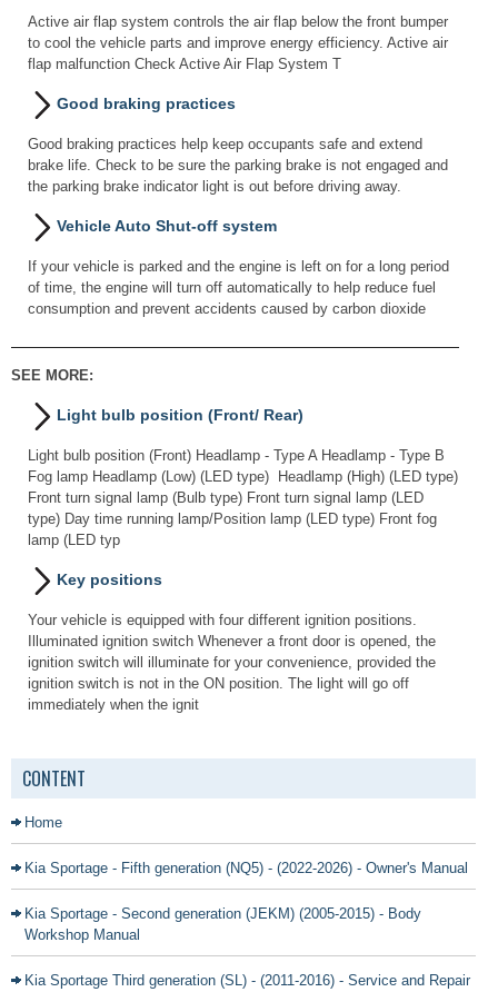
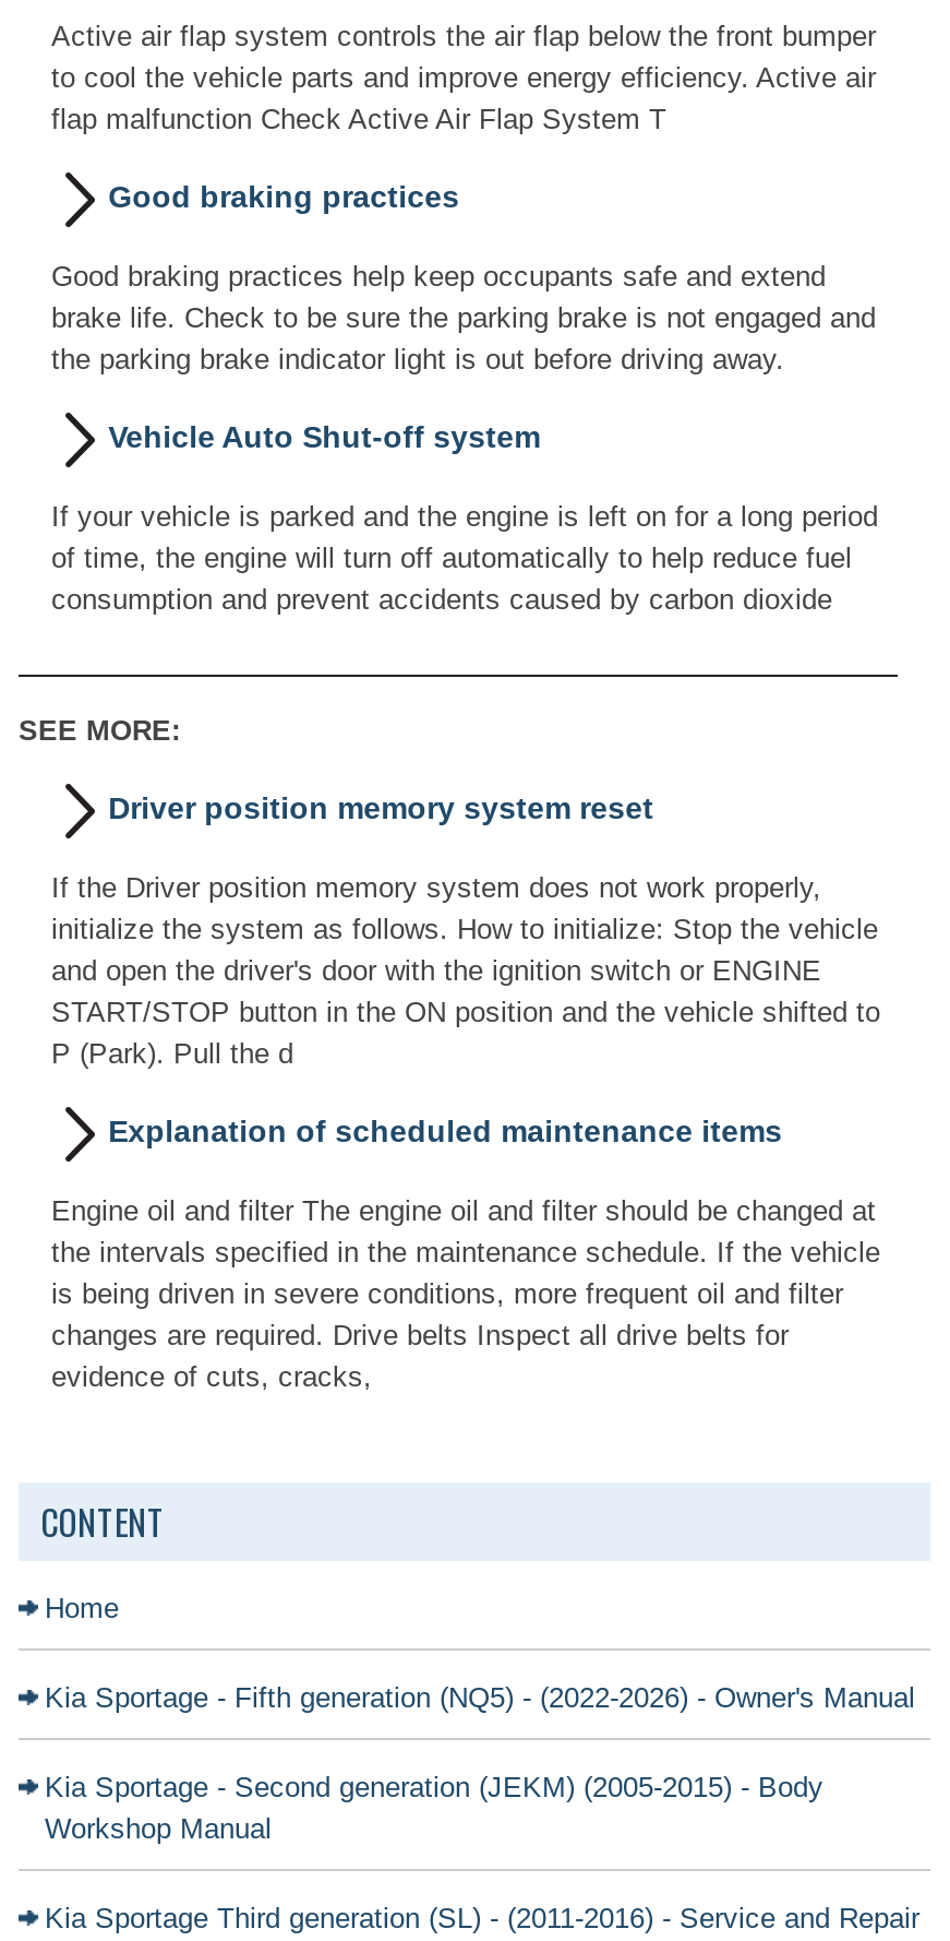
- Light bulb position (Front/ Rear)
+ Driver position memory system reset

- Light bulb position (Front) Headlamp - Type A Headlamp - Type B
- Fog lamp Headlamp (Low) (LED type) Headlamp (High) (LED type)
- Front turn signal lamp (Bulb type) Front turn signal lamp (LED
- type) Day time running lamp/Position lamp (LED type) Front fog
- lamp (LED typ
+ If the Driver position memory system does not work properly,
+ initialize the system as follows. How to initialize: Stop the vehicle
+ and open the driver's door with the ignition switch or ENGINE
+ START/STOP button in the ON position and the vehicle shifted to
+ P (Park). Pull the d

- Key positions
+ Explanation of scheduled maintenance items

- Your vehicle is equipped with four different ignition positions.
- Illuminated ignition switch Whenever a front door is opened, the
- ignition switch will illuminate for your convenience, provided the
- ignition switch is not in the ON position. The light will go off
- immediately when the ignit
+ Engine oil and filter The engine oil and filter should be changed at
+ the intervals specified in the maintenance schedule. If the vehicle
+ is being driven in severe conditions, more frequent oil and filter
+ changes are required. Drive belts Inspect all drive belts for
+ evidence of cuts, cracks,
